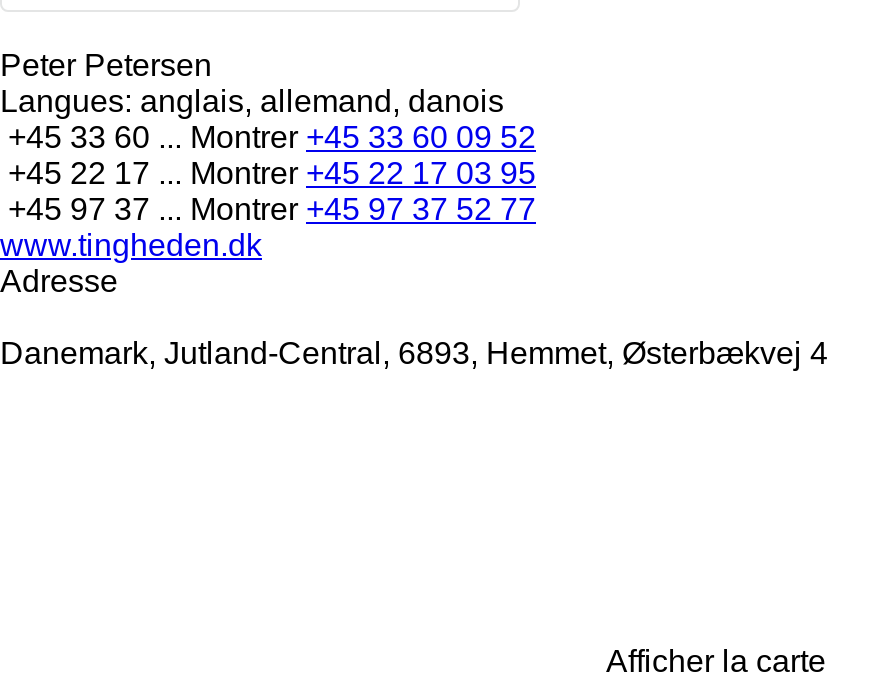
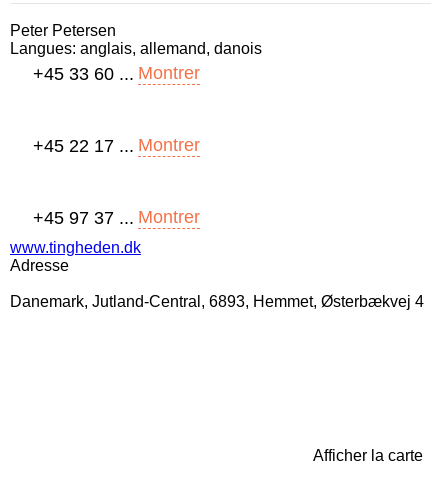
- +45 33 60 ...Montrer +45 33 60 09 52
- +45 22 17 ... Montrer +45 22 17 03 95
- +45 97 37 ... Montrer +45 97 37 52 77
+ +45 33 60 ... Montrer
+ +45 22 17 ... Montrer
+ +45 97 37 ... Montrer
